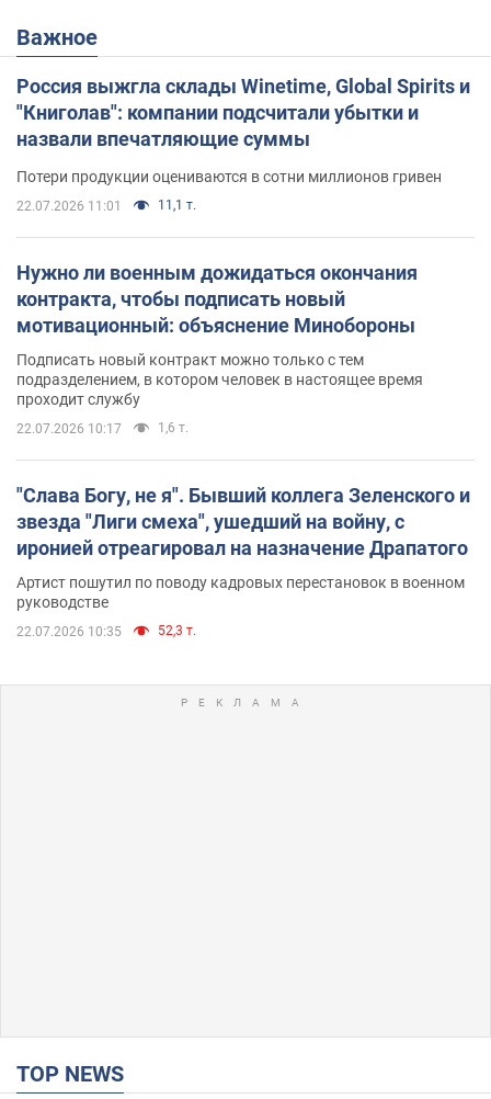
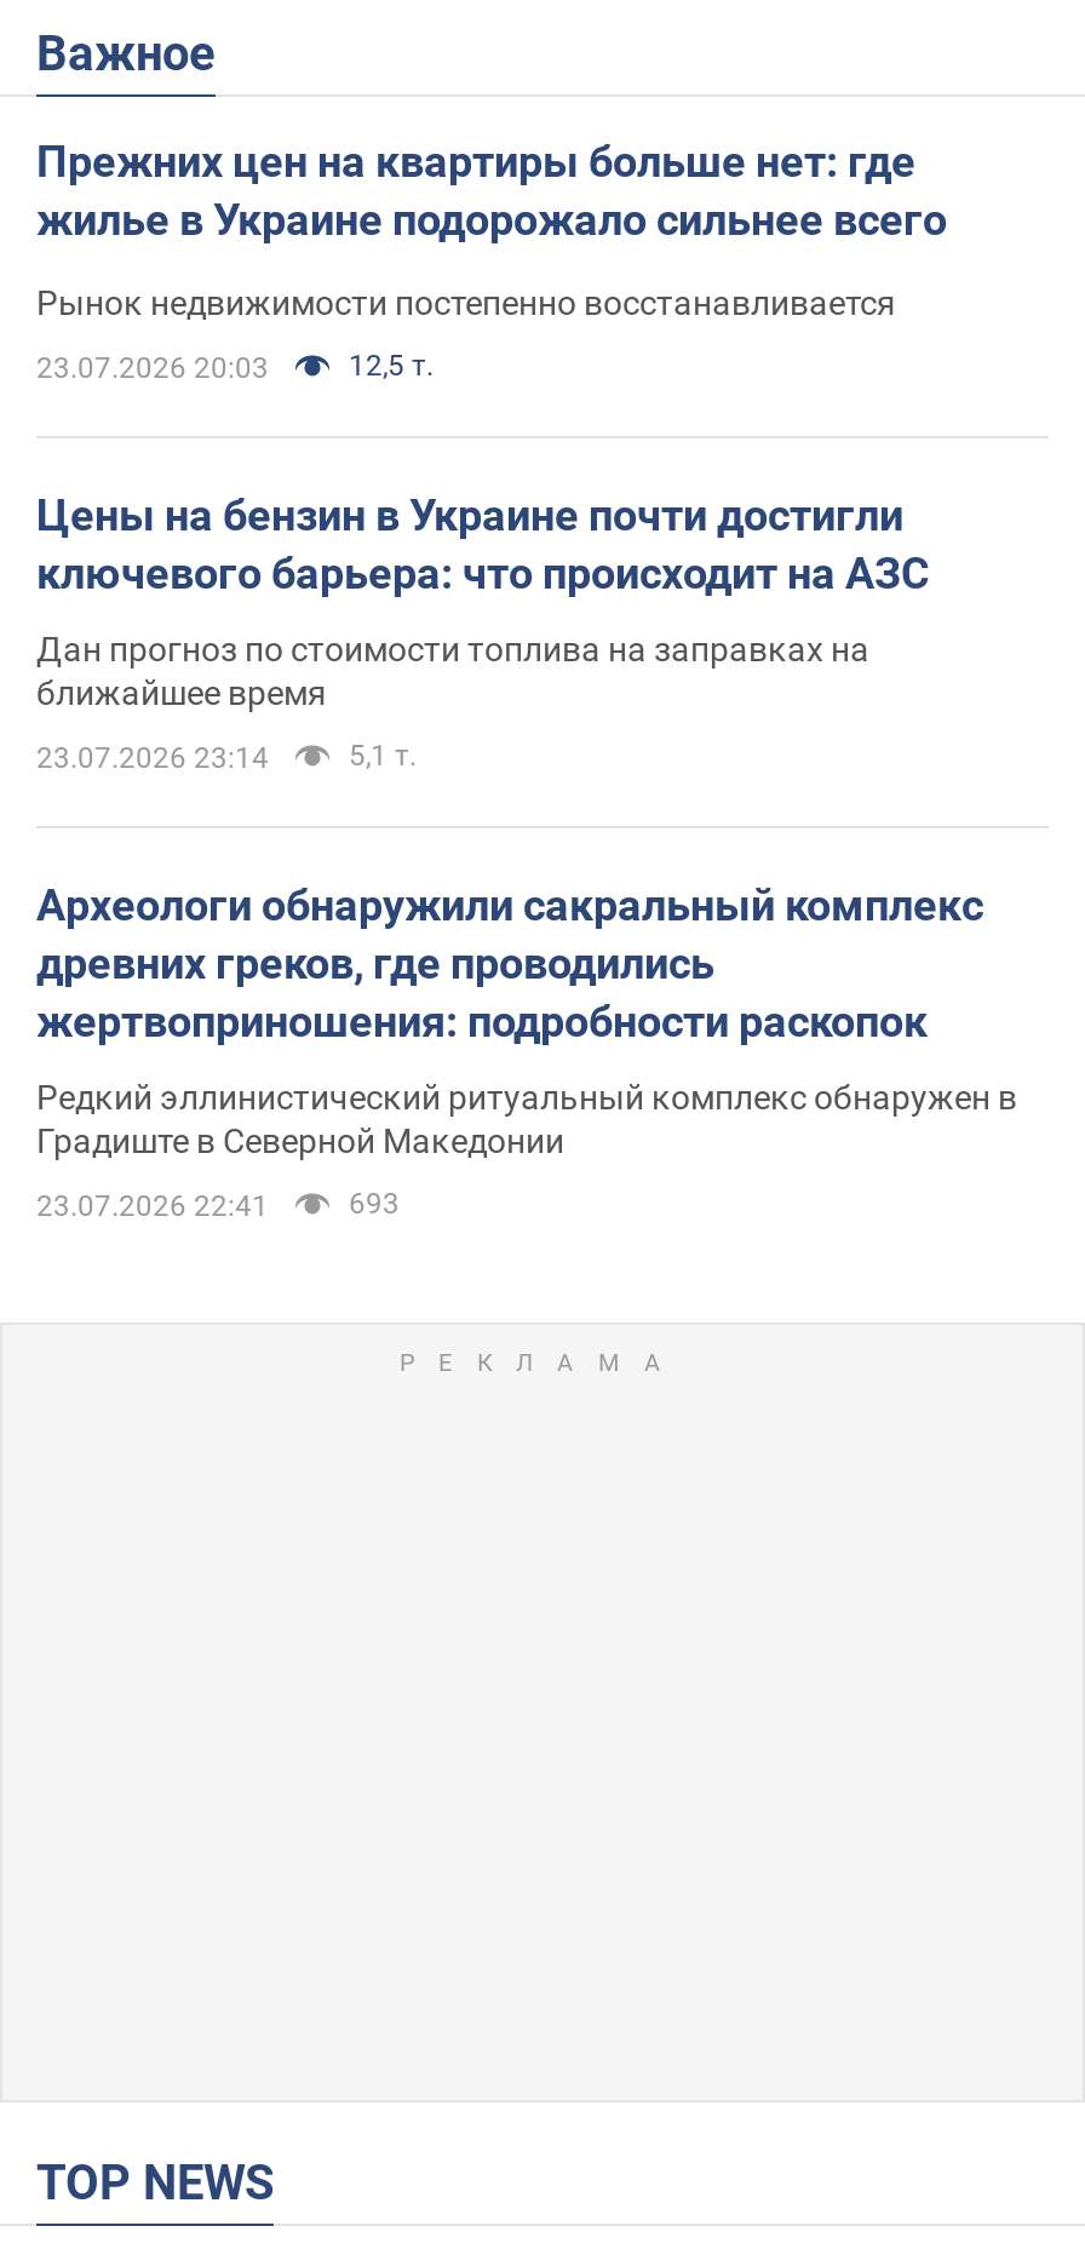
- Россия выжгла склады Winetime, Global Spirits и
- "Книголав": компании подсчитали убытки и
- назвали впечатляющие суммы
+ Прежних цен на квартиры больше нет: где
+ жилье в Украине подорожало сильнее всего

- Потери продукции оцениваются в сотни миллионов гривен
+ Рынок недвижимости постепенно восстанавливается

- 22.07.2026 11:01
- 11,1 т.
+ 23.07.2026 20:03
+ 12,5 т.

- Нужно ли военным дожидаться окончания
- контракта, чтобы подписать новый
- мотивационный: объяснение Минобороны
+ Цены на бензин в Украине почти достигли
+ ключевого барьера: что происходит на АЗС

- Подписать новый контракт можно только с тем
- подразделением, в котором человек в настоящее время
- проходит службу
+ Дан прогноз по стоимости топлива на заправках на
+ ближайшее время

- 22.07.2026 10:17
- 1,6 т.
+ 23.07.2026 23:14
+ 5,1 т.

- "Слава Богу, не я". Бывший коллега Зеленского и
- звезда "Лиги смеха", ушедший на войну, с
- иронией отреагировал на назначение Драпатого
+ Археологи обнаружили сакральный комплекс
+ древних греков, где проводились
+ жертвоприношения: подробности раскопок

- Артист пошутил по поводу кадровых перестановок в военном
- руководстве
+ Редкий эллинистический ритуальный комплекс обнаружен в
+ Градиште в Северной Македонии

- 22.07.2026 10:35
- 52,3 т.
+ 23.07.2026 22:41
+ 693
